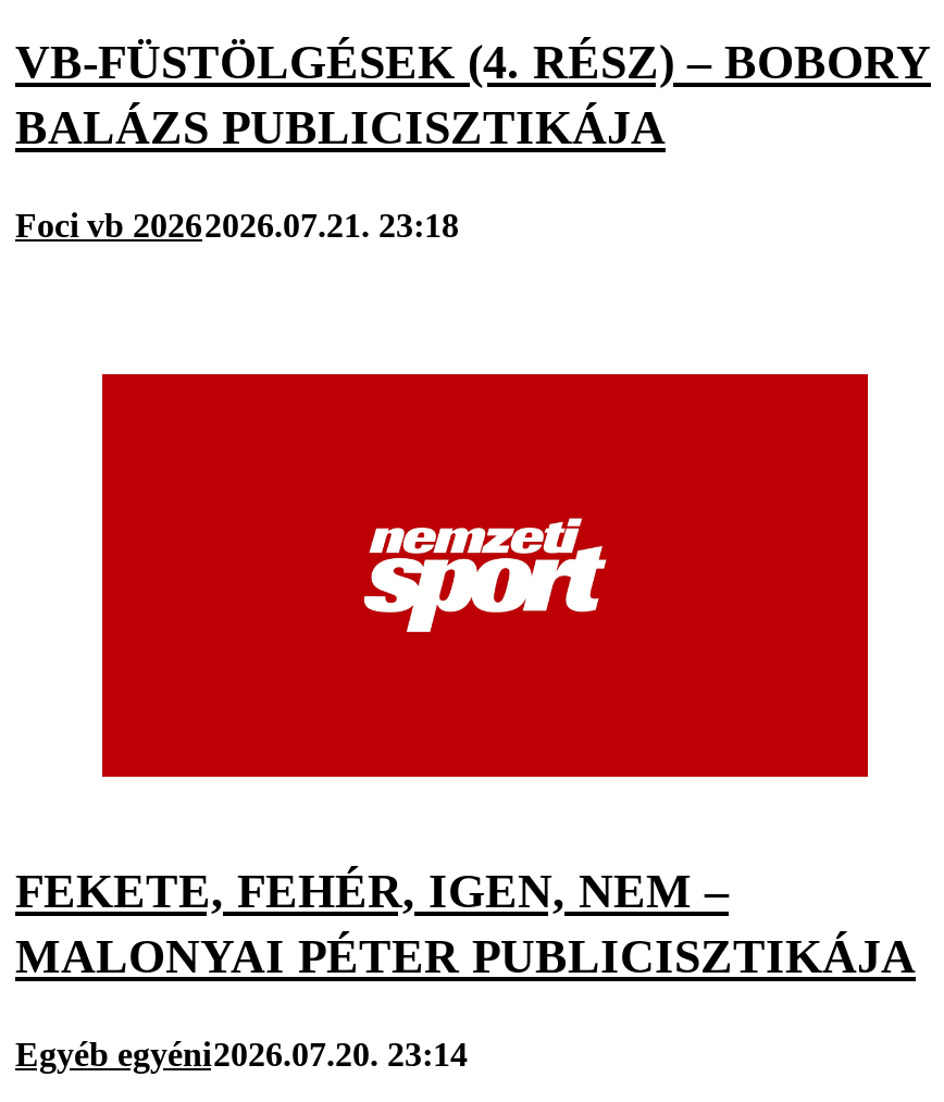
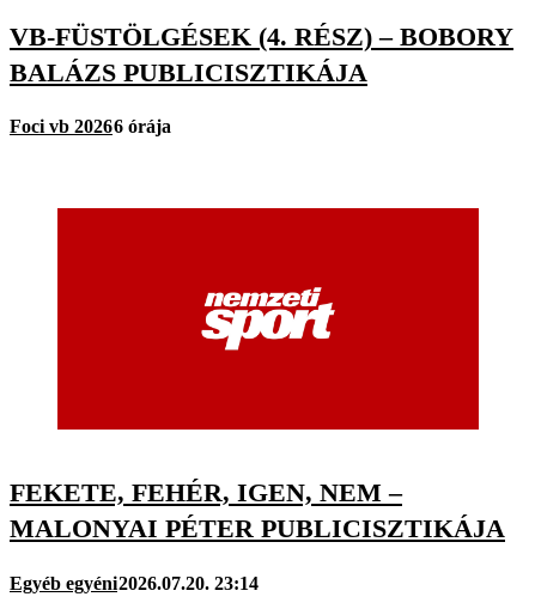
- Foci vb 20262026.07.21. 23:18
+ Foci vb 20266 órája
